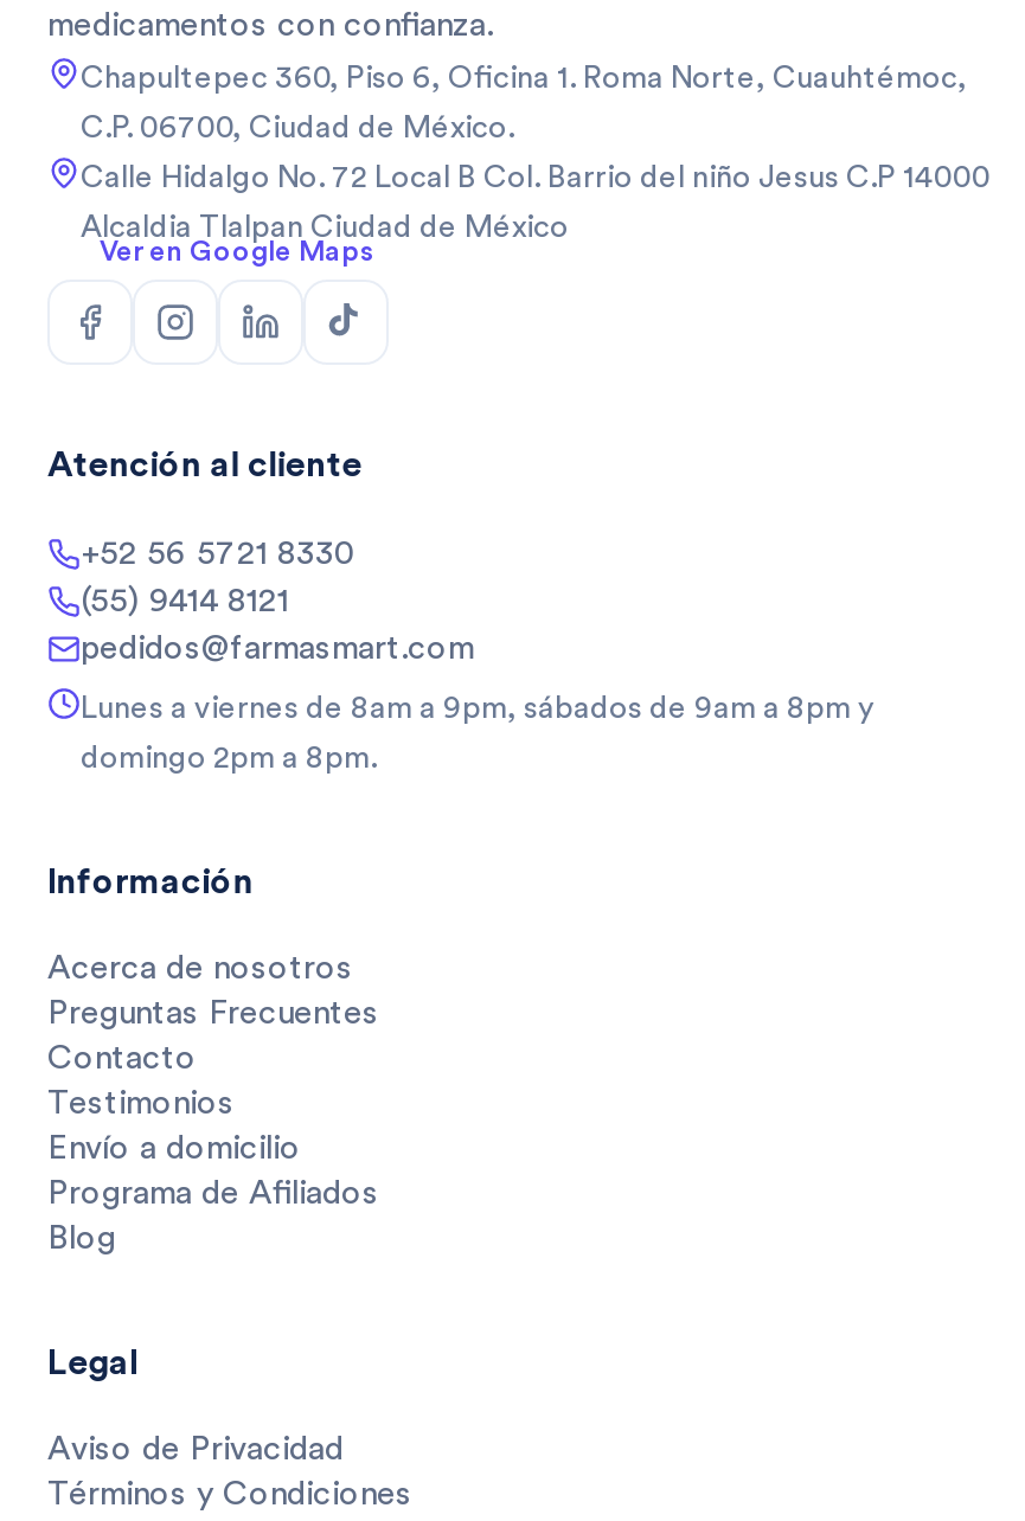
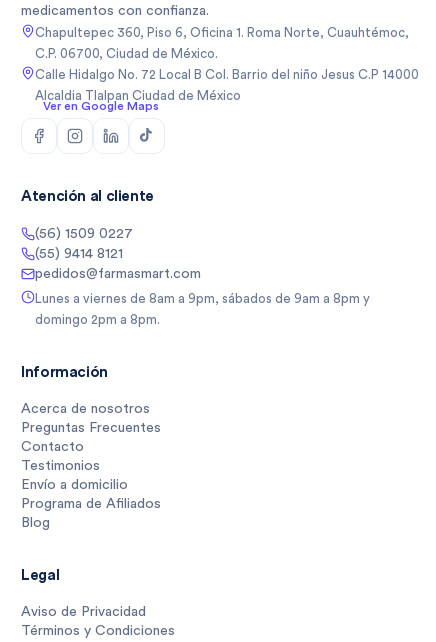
- +52 56 5721 8330
+ (56) 1509 0227
